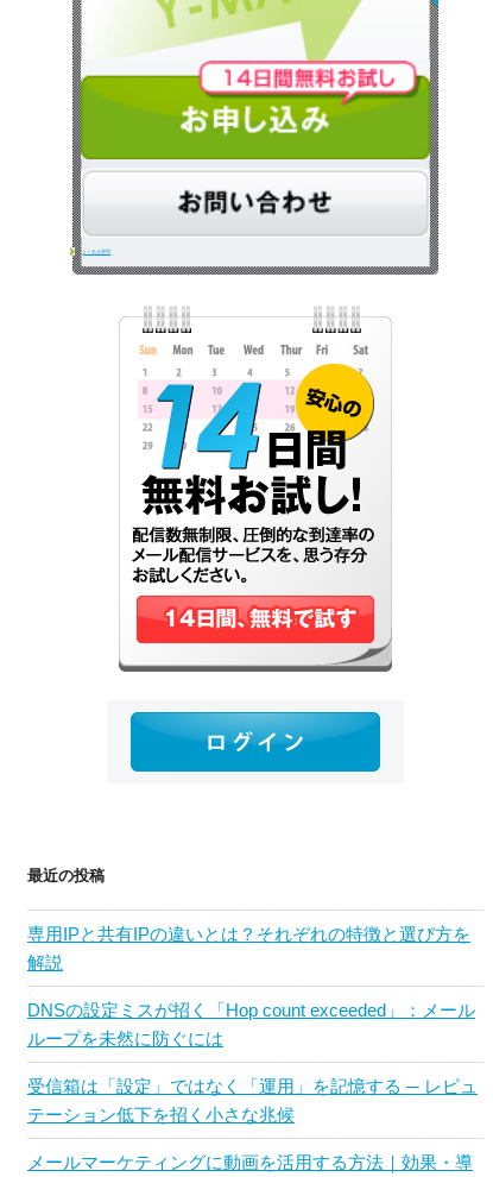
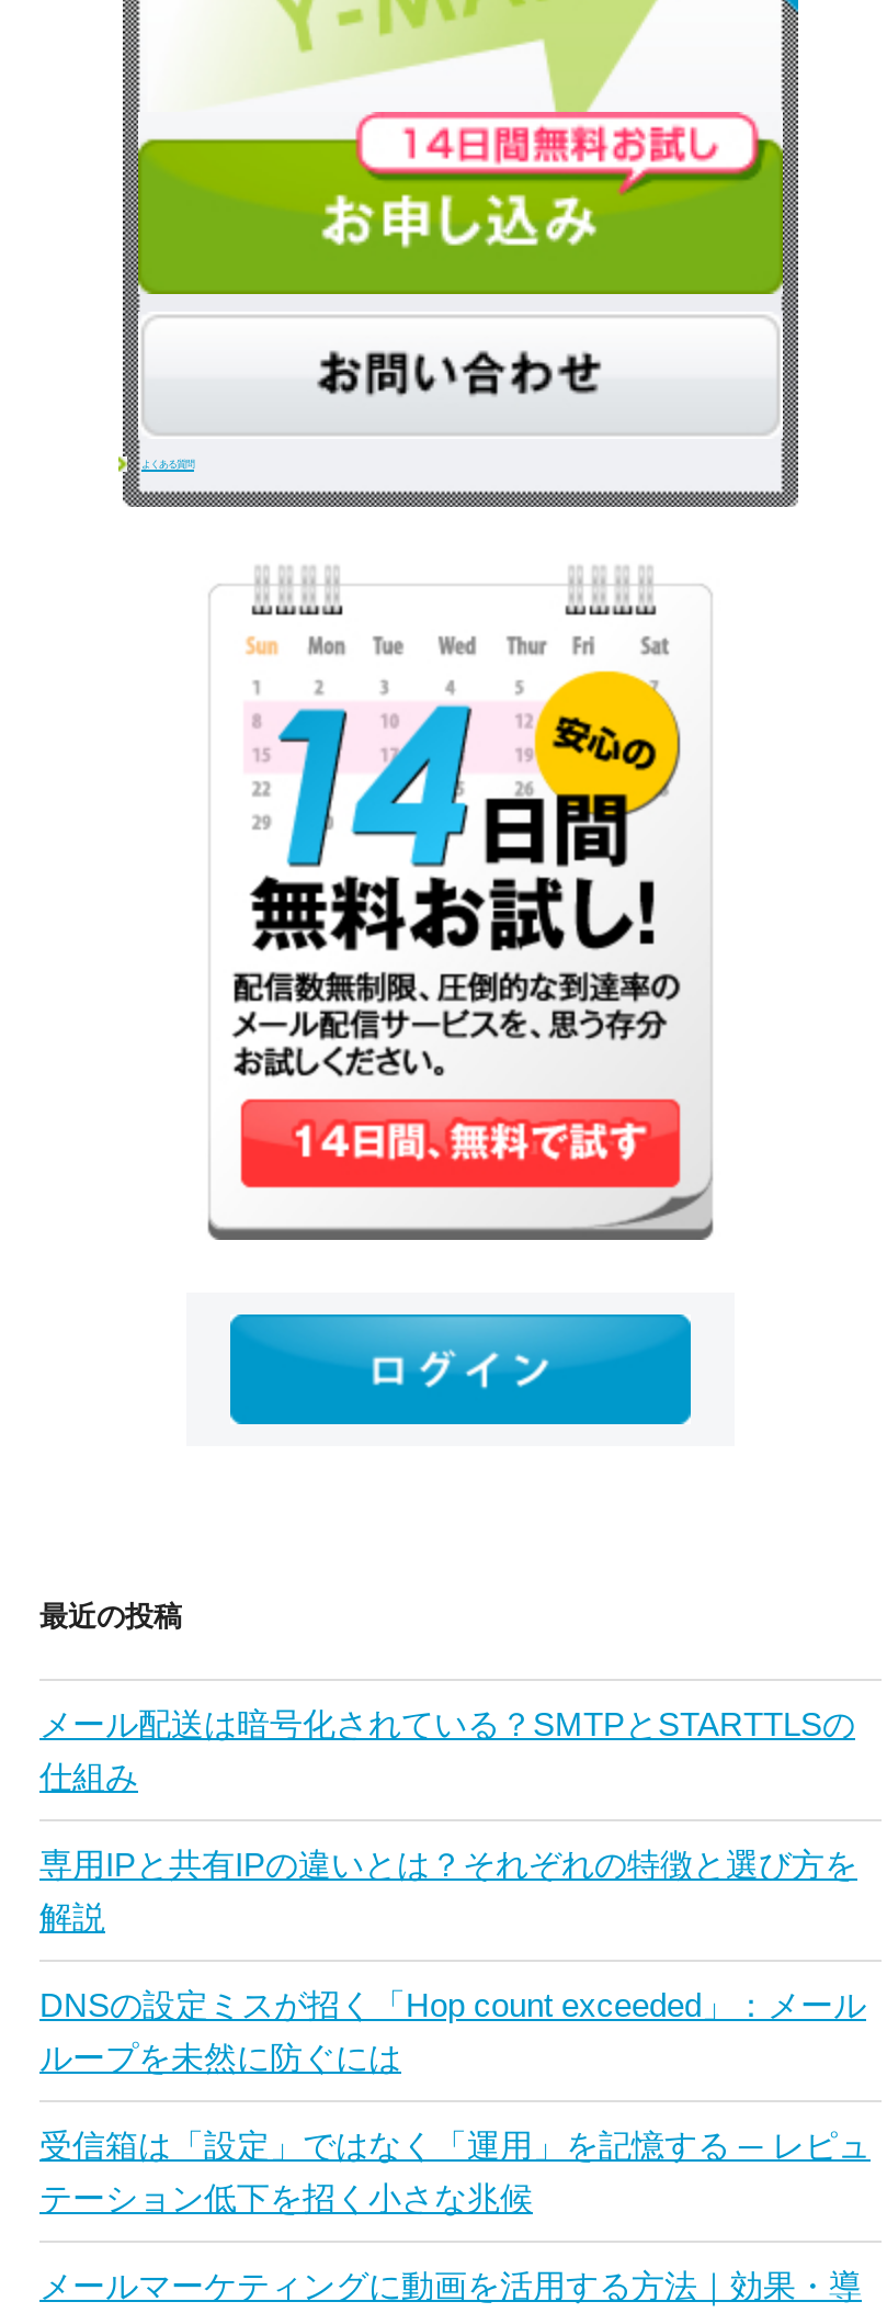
+ メール配送は暗号化されている？SMTPとSTARTTLSの
+ 仕組み
